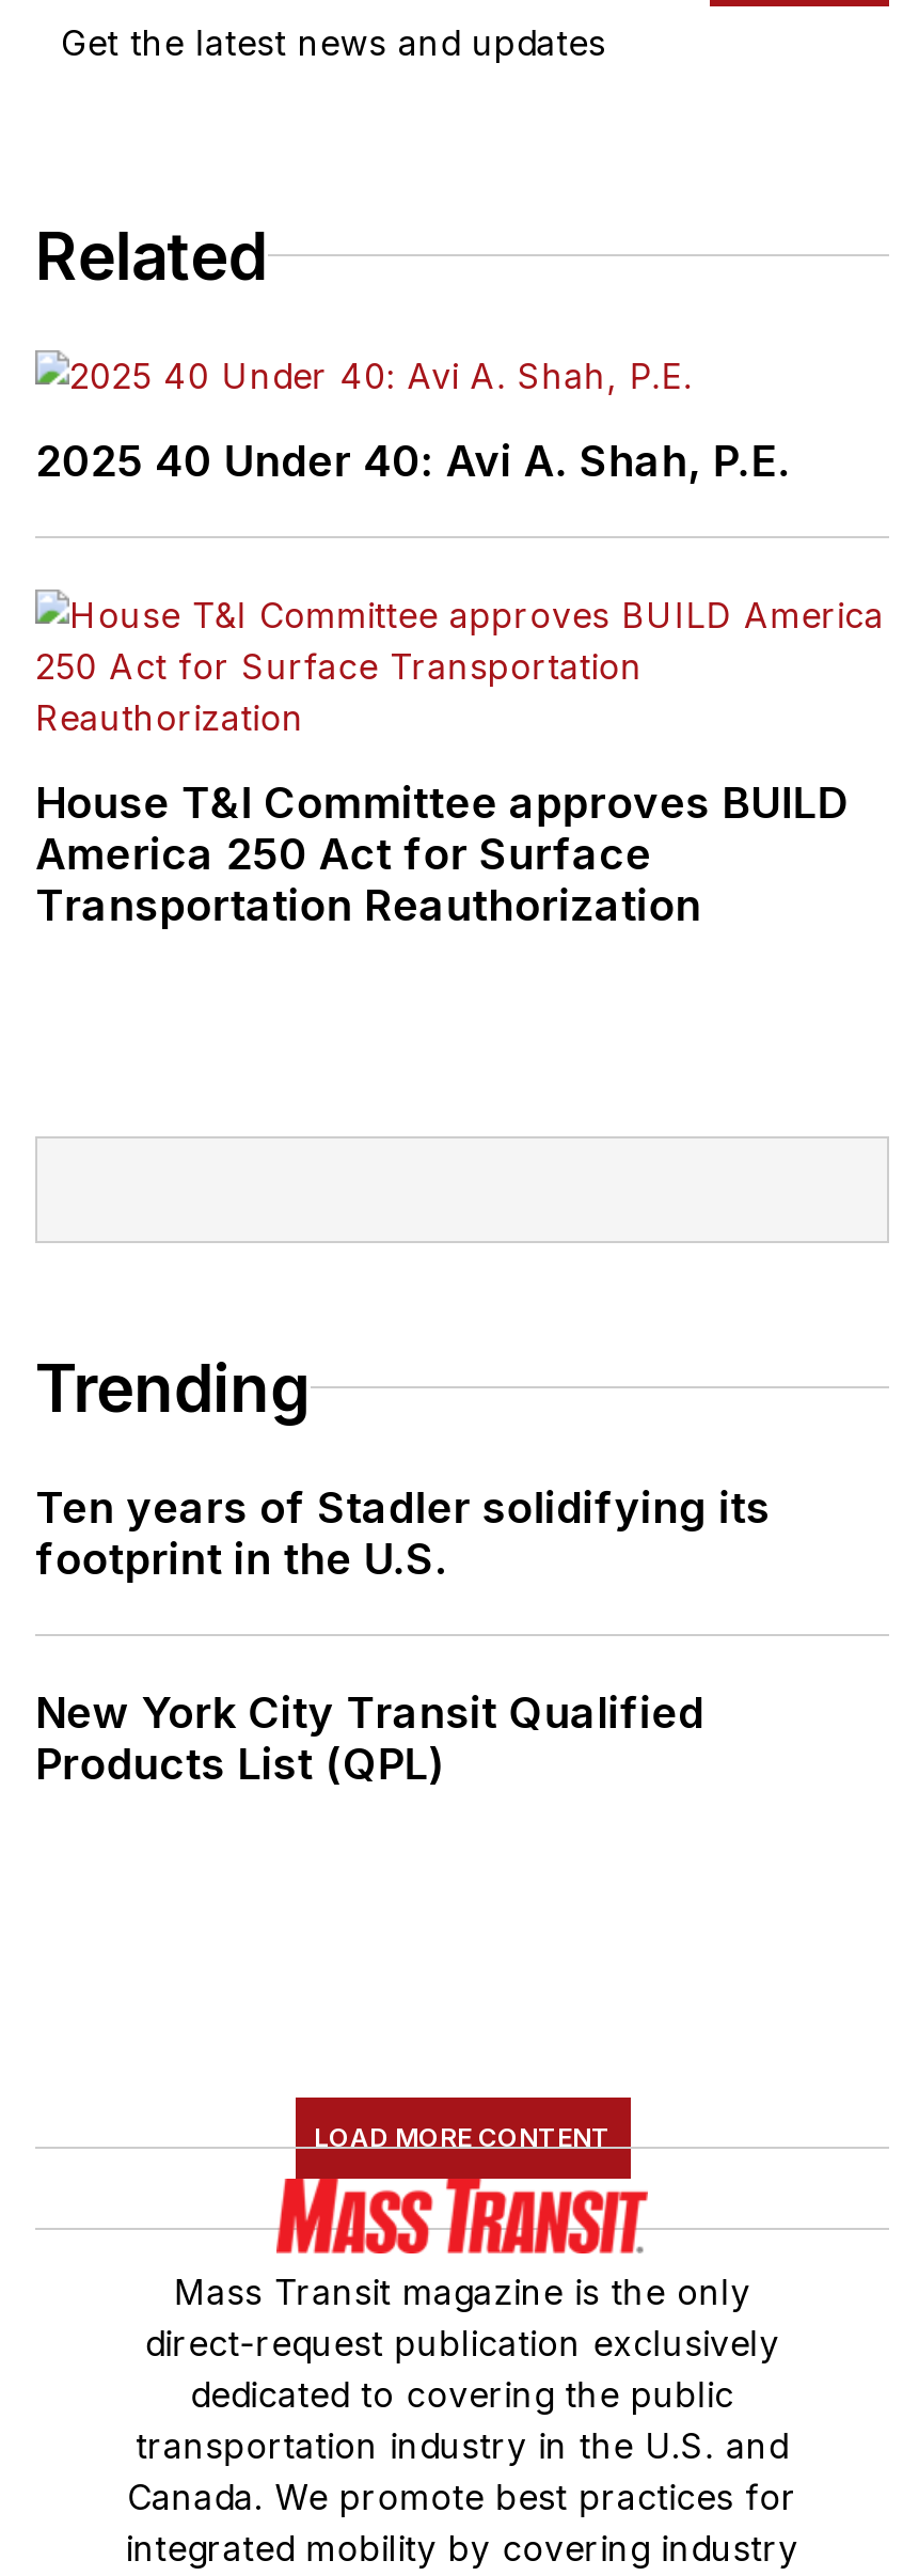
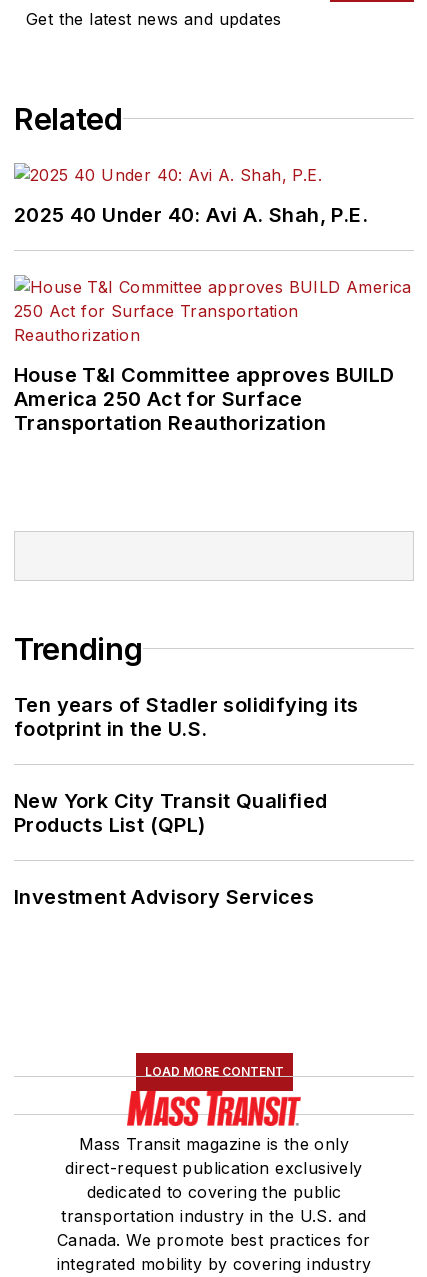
+ Investment Advisory Services
